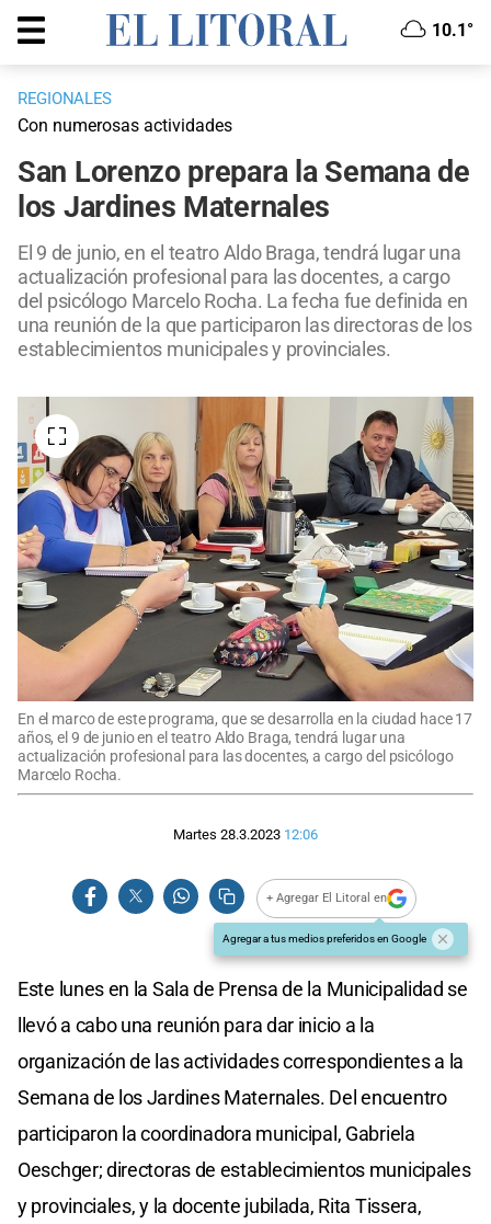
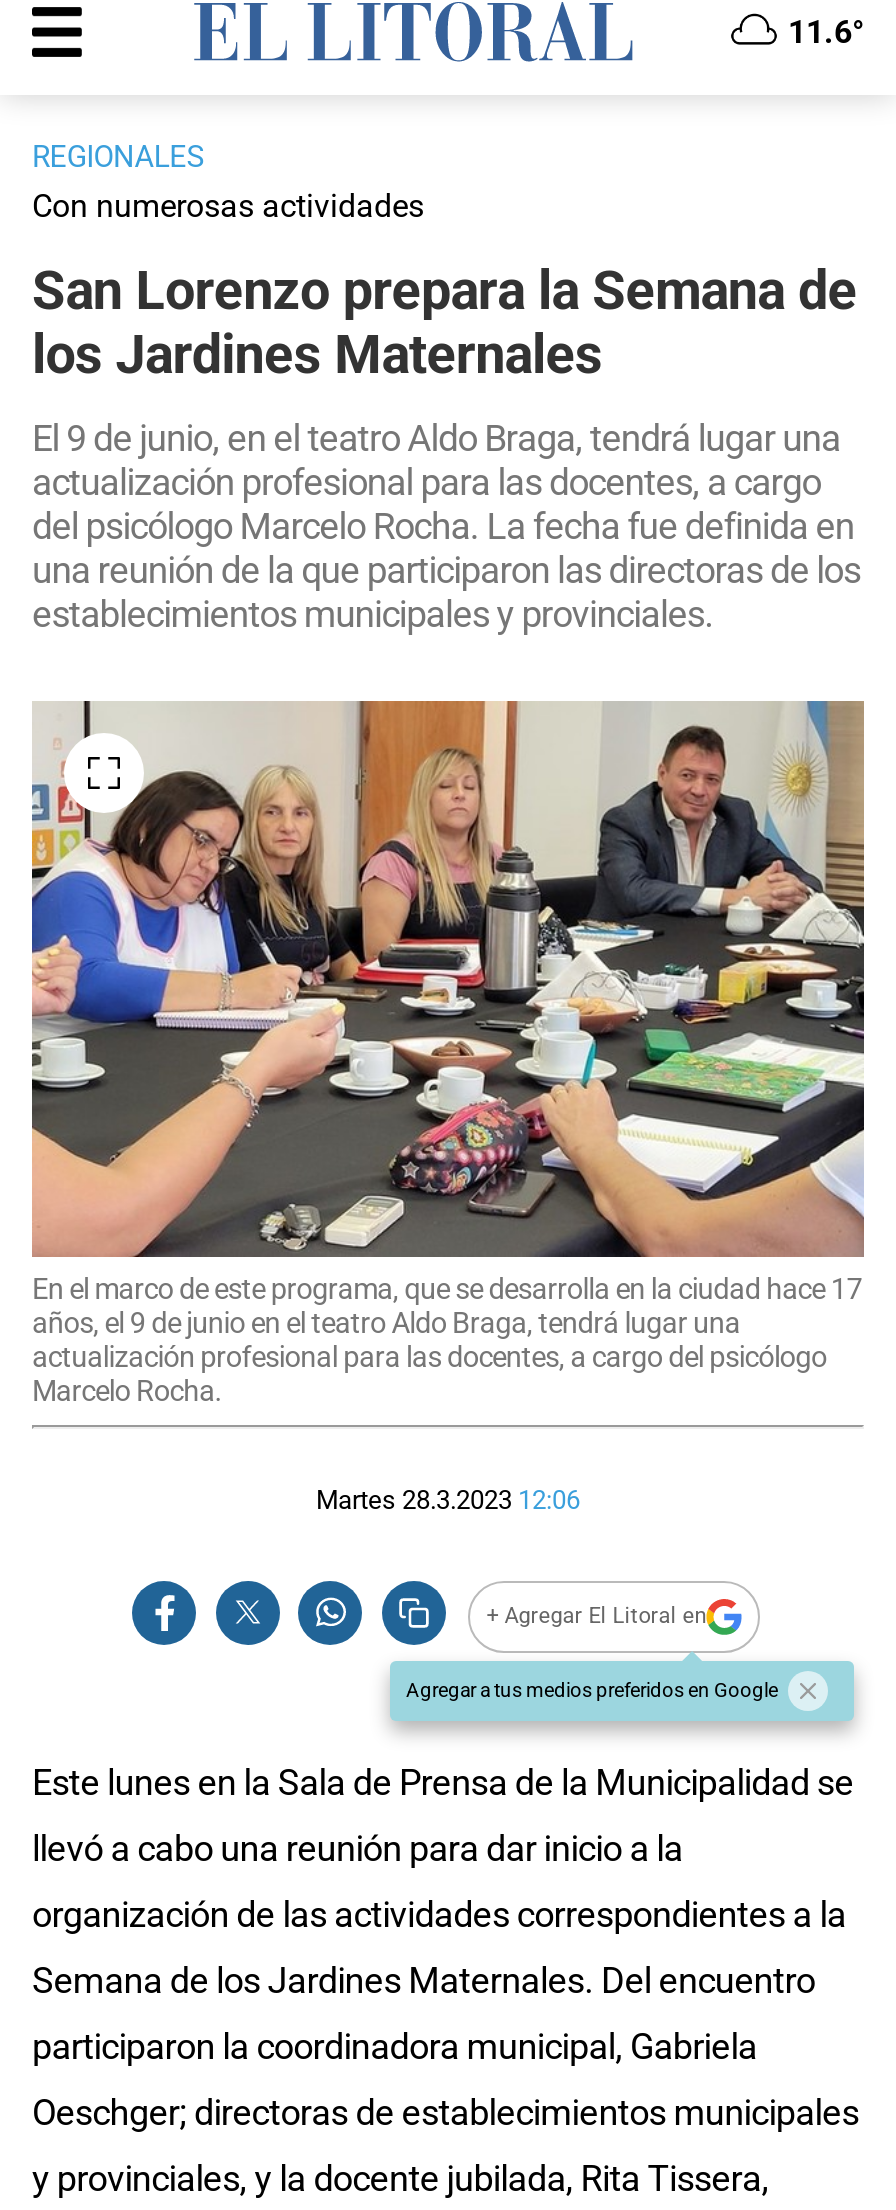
- 10.1°
+ 11.6°
